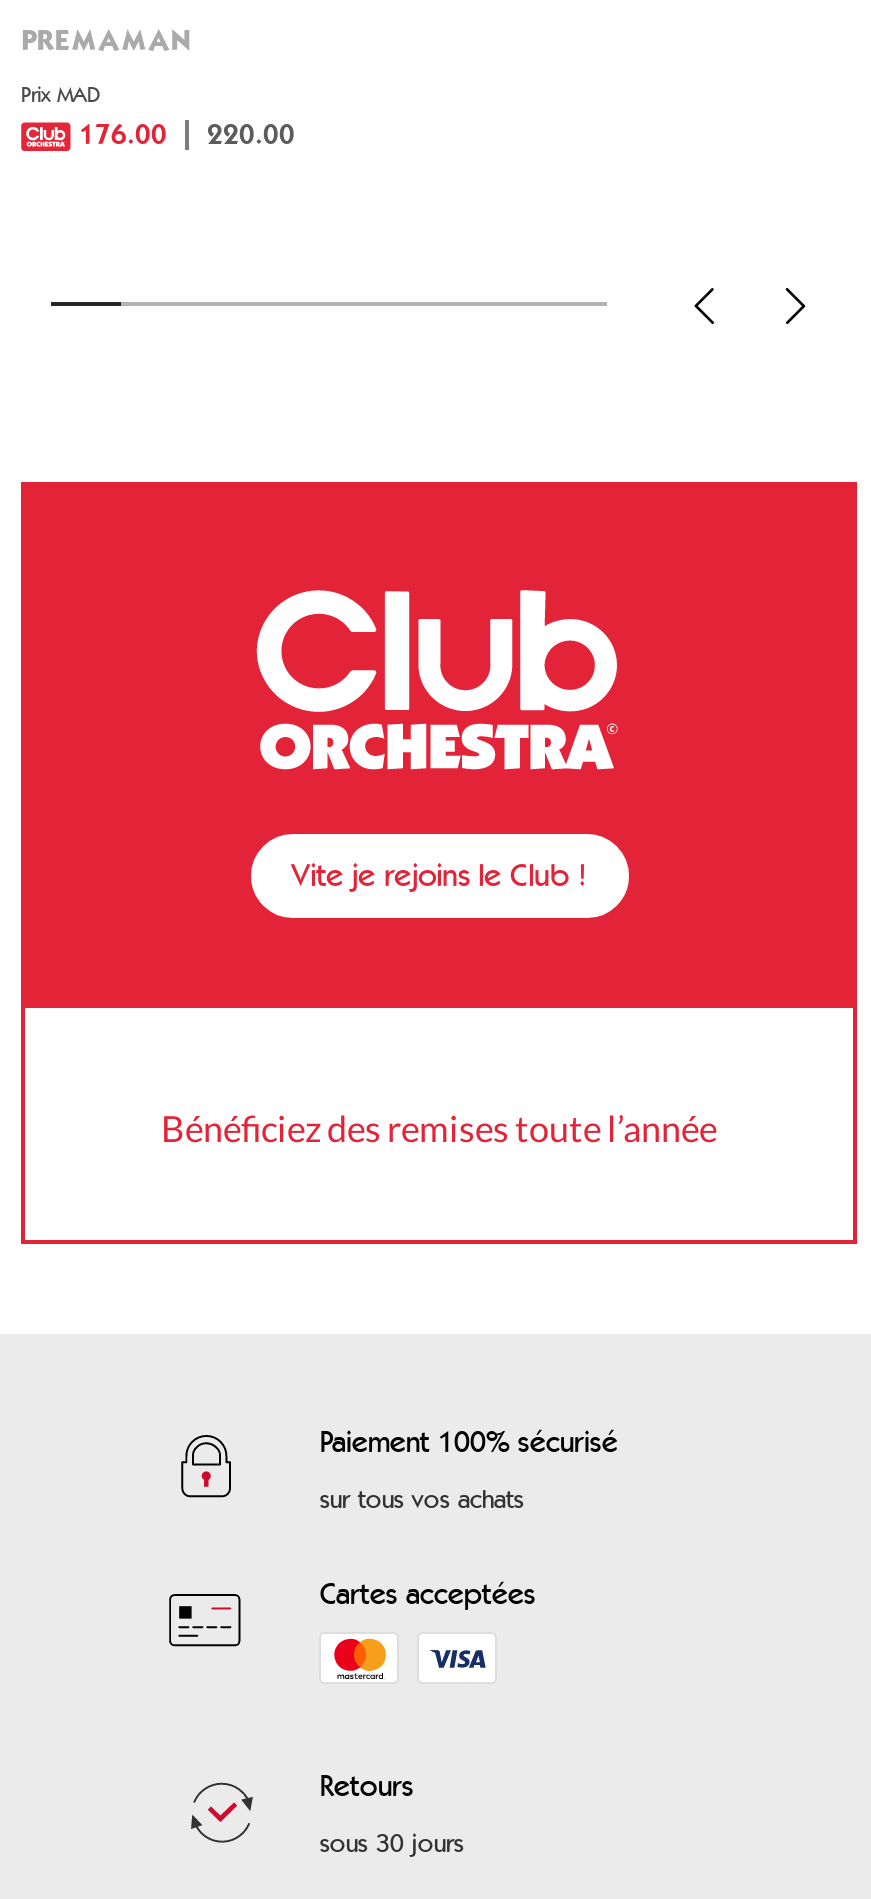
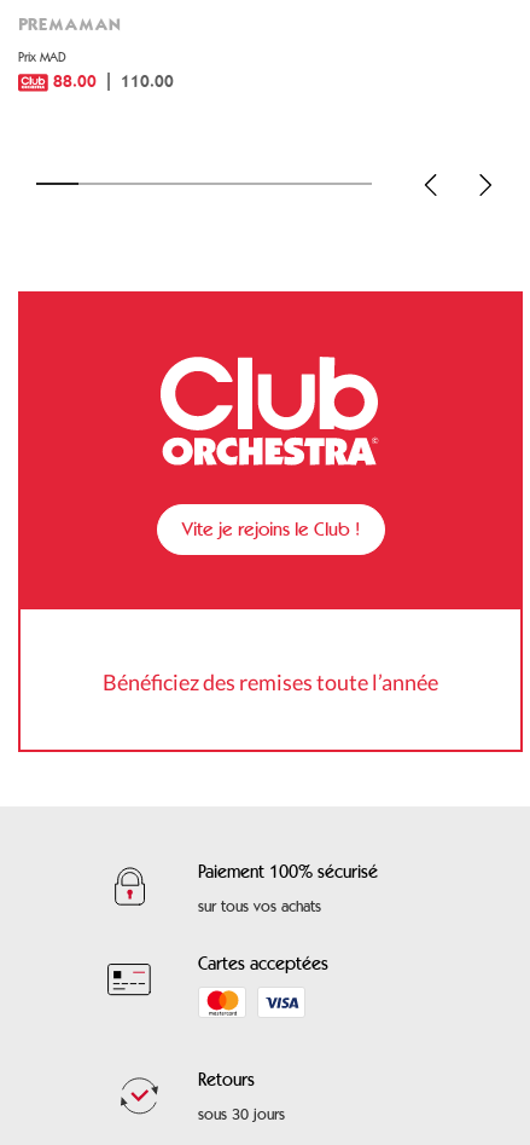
- 176.00
+ 88.00

- 220.00
+ 110.00
